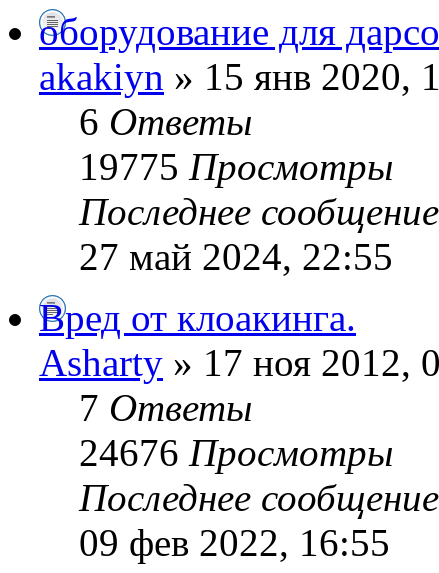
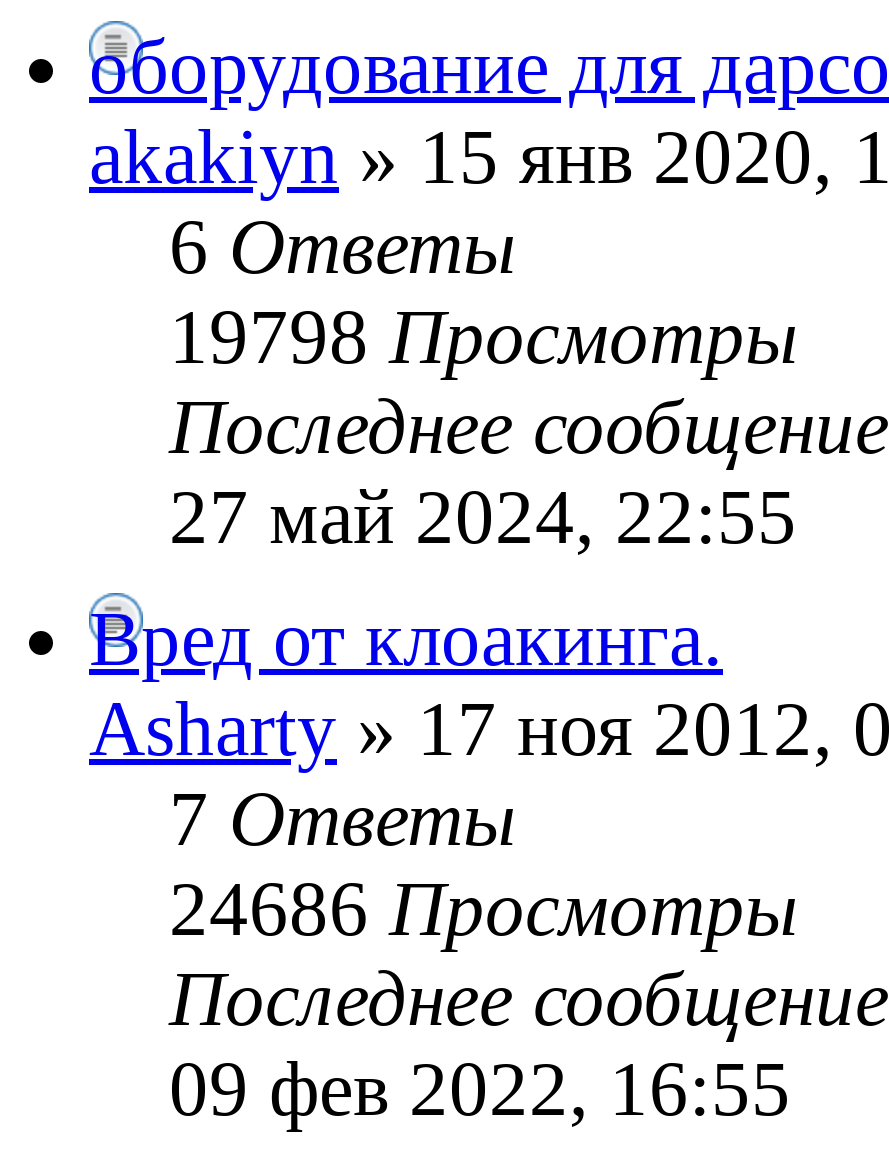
- 19775 Просмотры
+ 19798 Просмотры

- 24676 Просмотры
+ 24686 Просмотры
